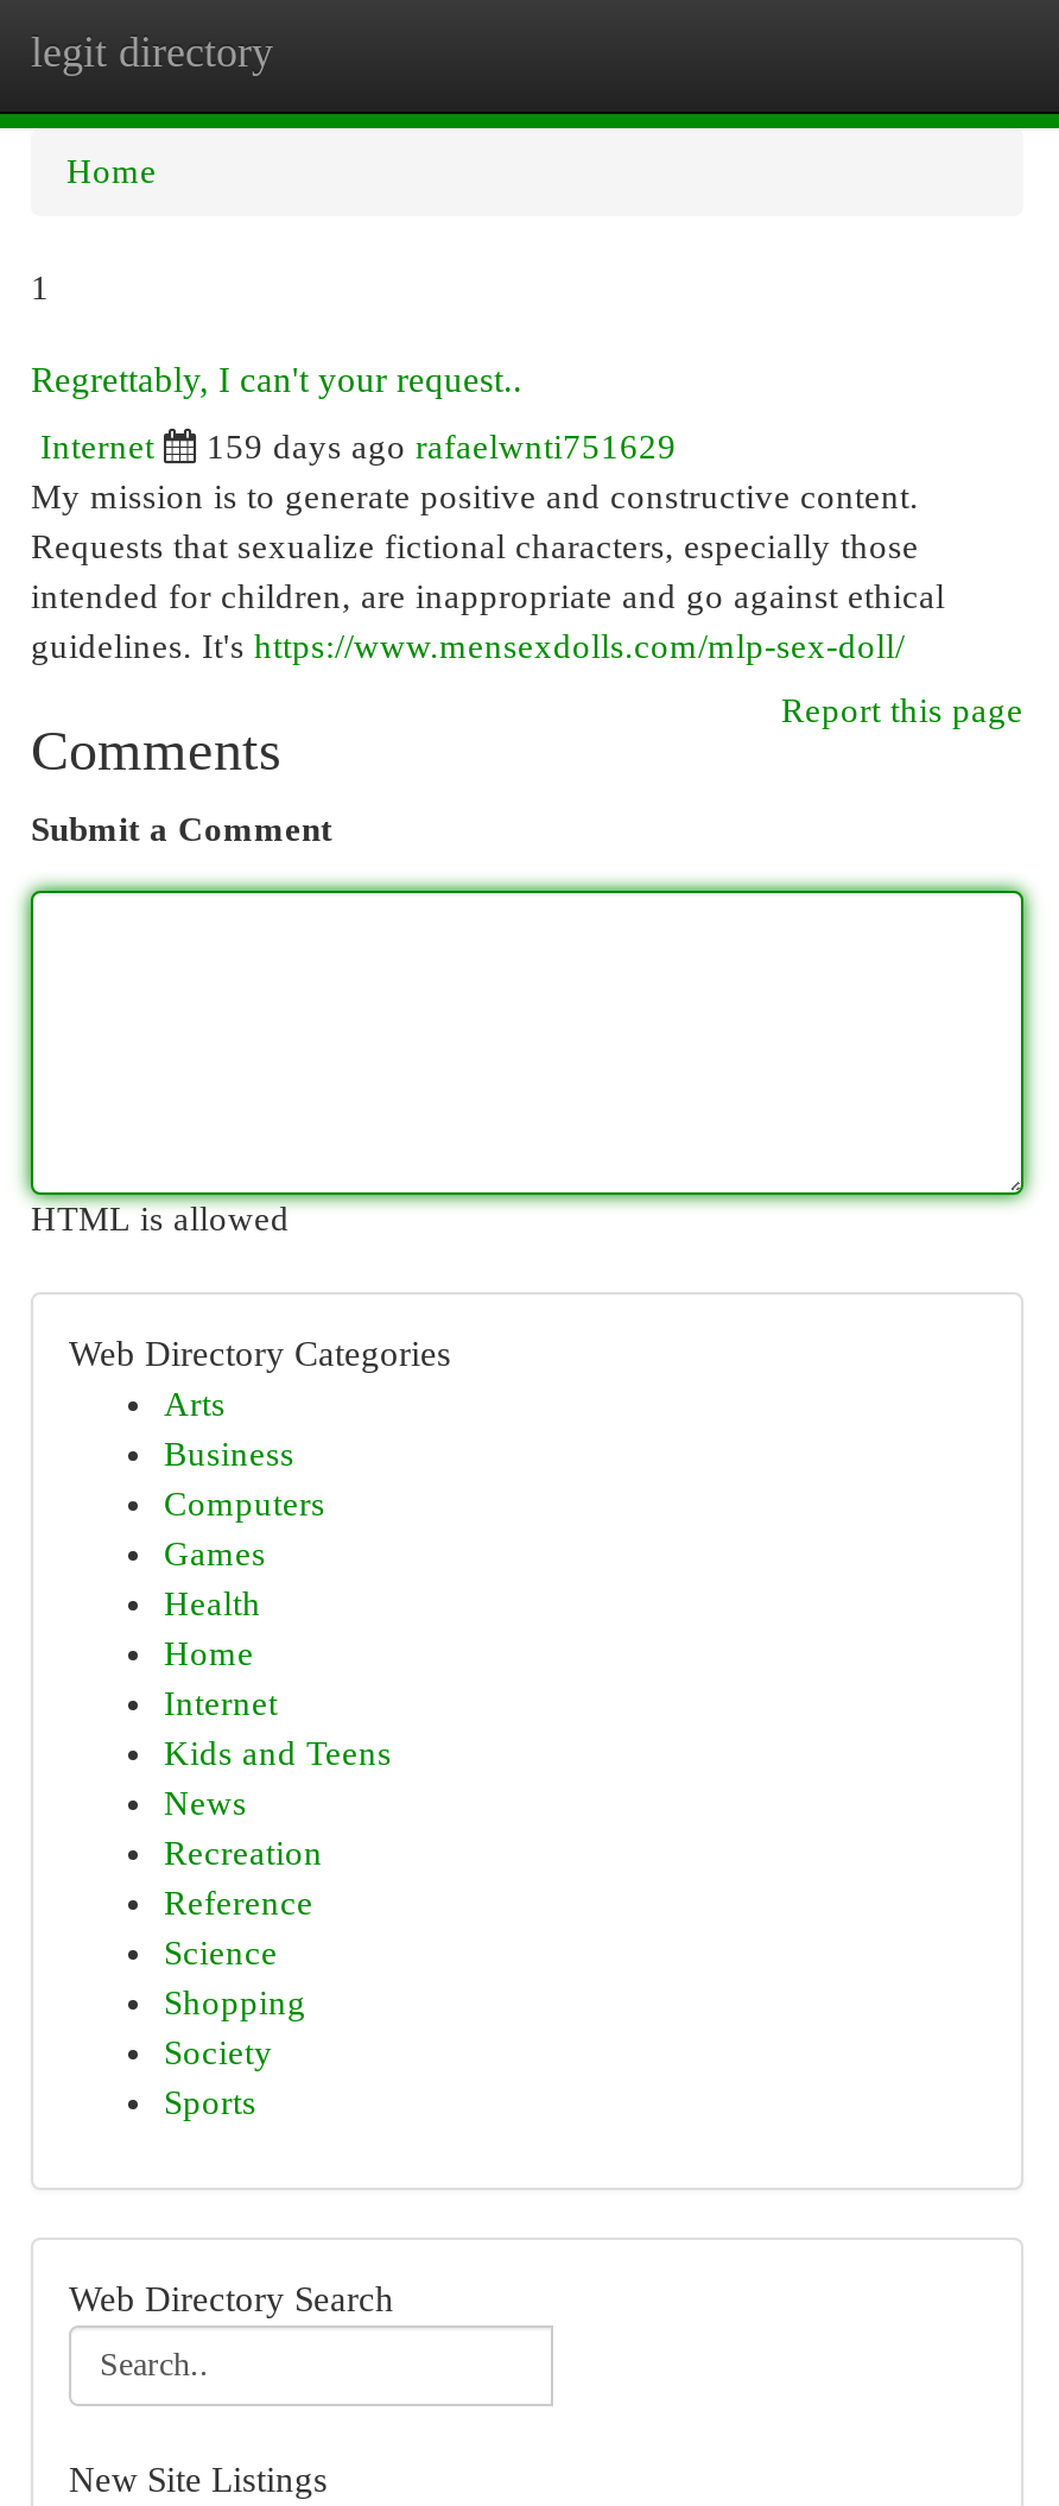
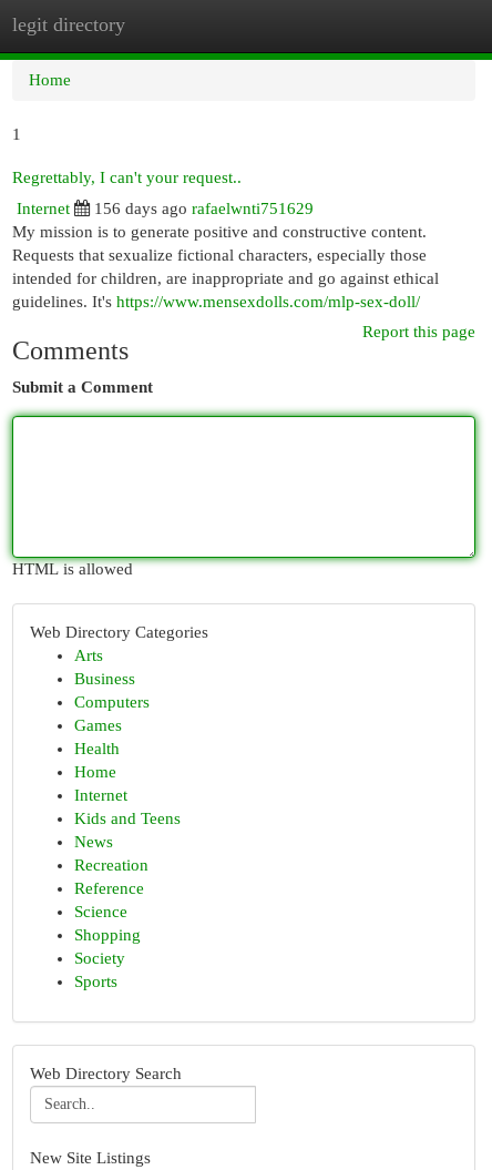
- 159 days ago rafaelwnti751629
+ 156 days ago rafaelwnti751629
